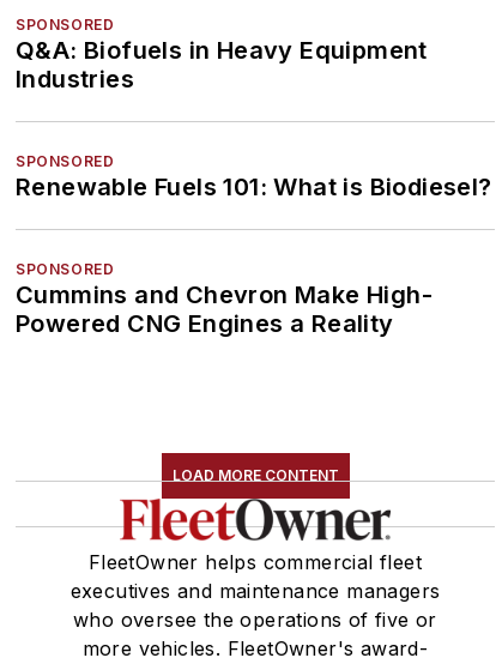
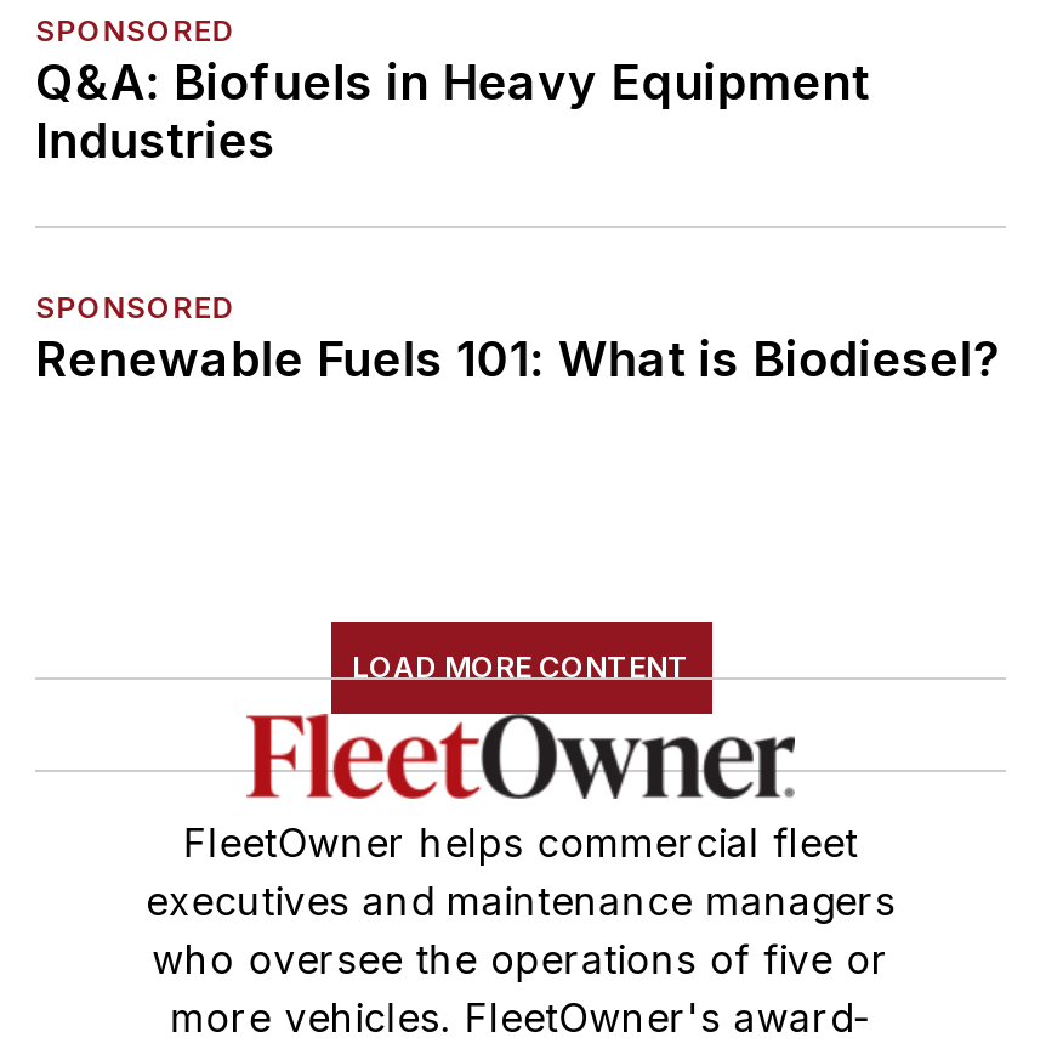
- SPONSORED
- Cummins and Chevron Make High-
- Powered CNG Engines a Reality
